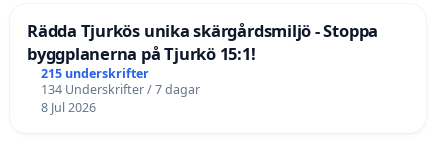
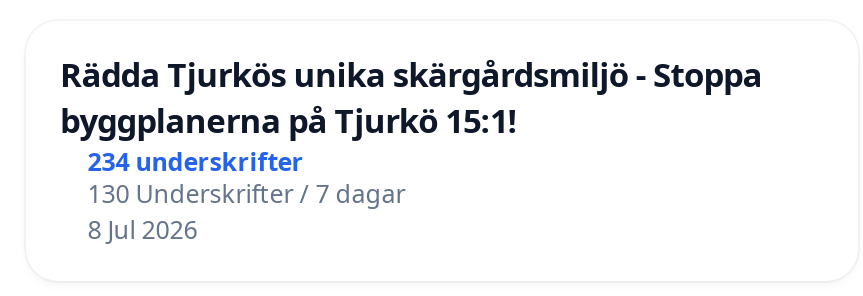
- 215 underskrifter
+ 234 underskrifter

- 134 Underskrifter / 7 dagar
+ 130 Underskrifter / 7 dagar
